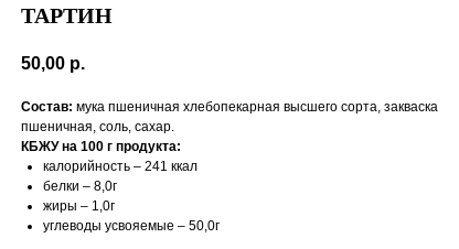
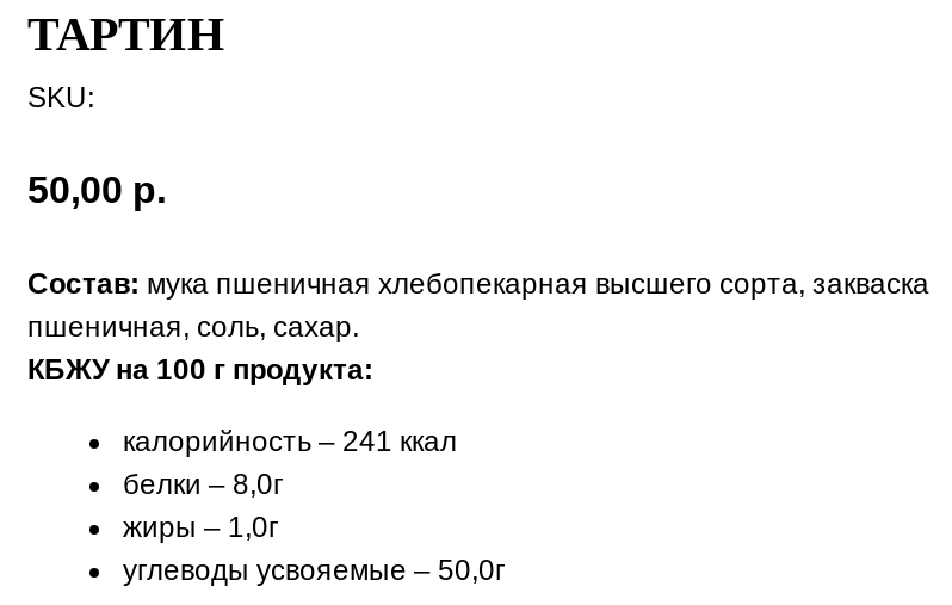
+ SKU:
